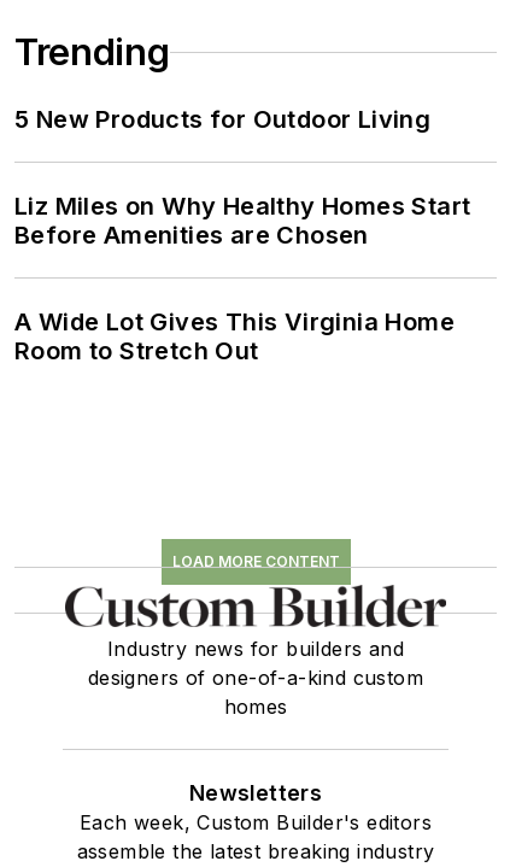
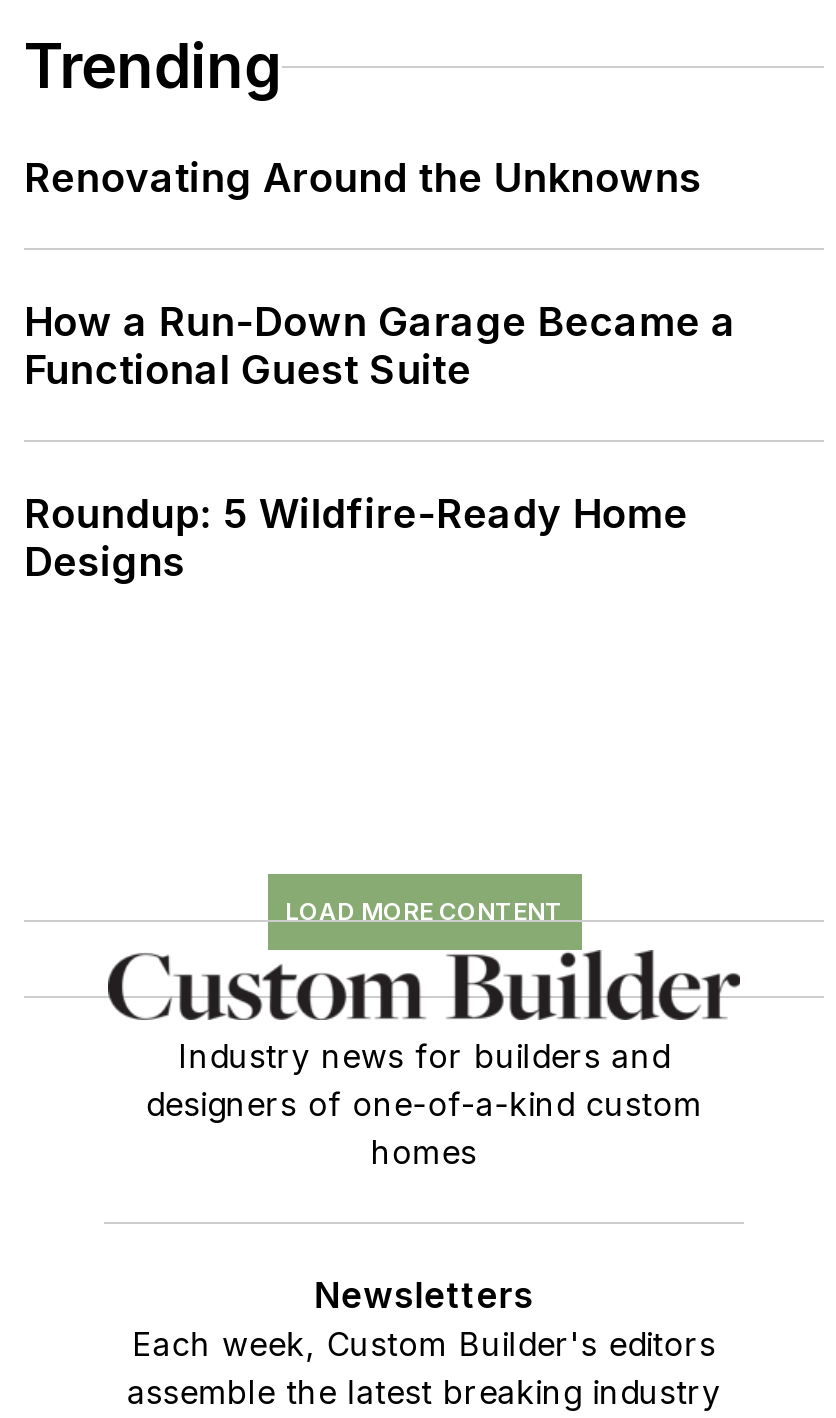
- 5 New Products for Outdoor Living
+ Renovating Around the Unknowns

- Liz Miles on Why Healthy Homes Start
- Before Amenities are Chosen
+ How a Run-Down Garage Became a
+ Functional Guest Suite

- A Wide Lot Gives This Virginia Home
- Room to Stretch Out
+ Roundup: 5 Wildfire-Ready Home
+ Designs
